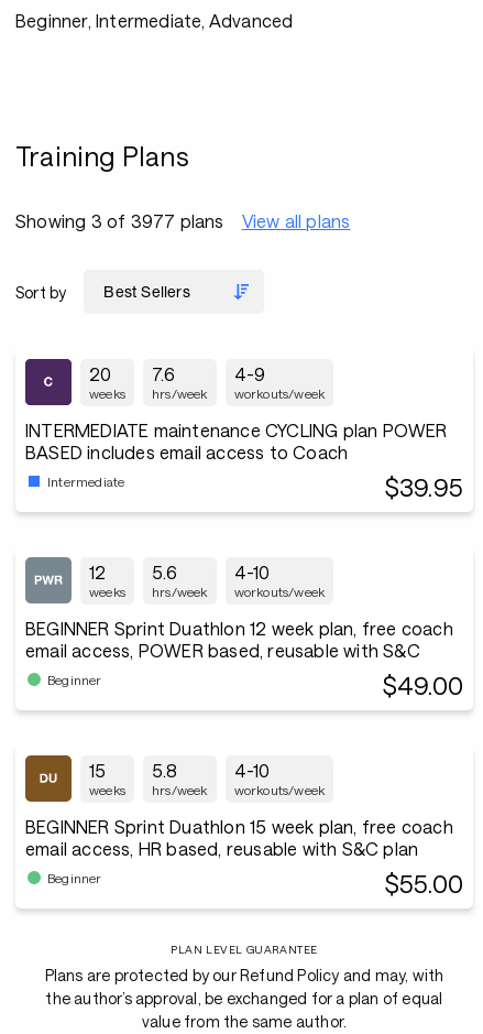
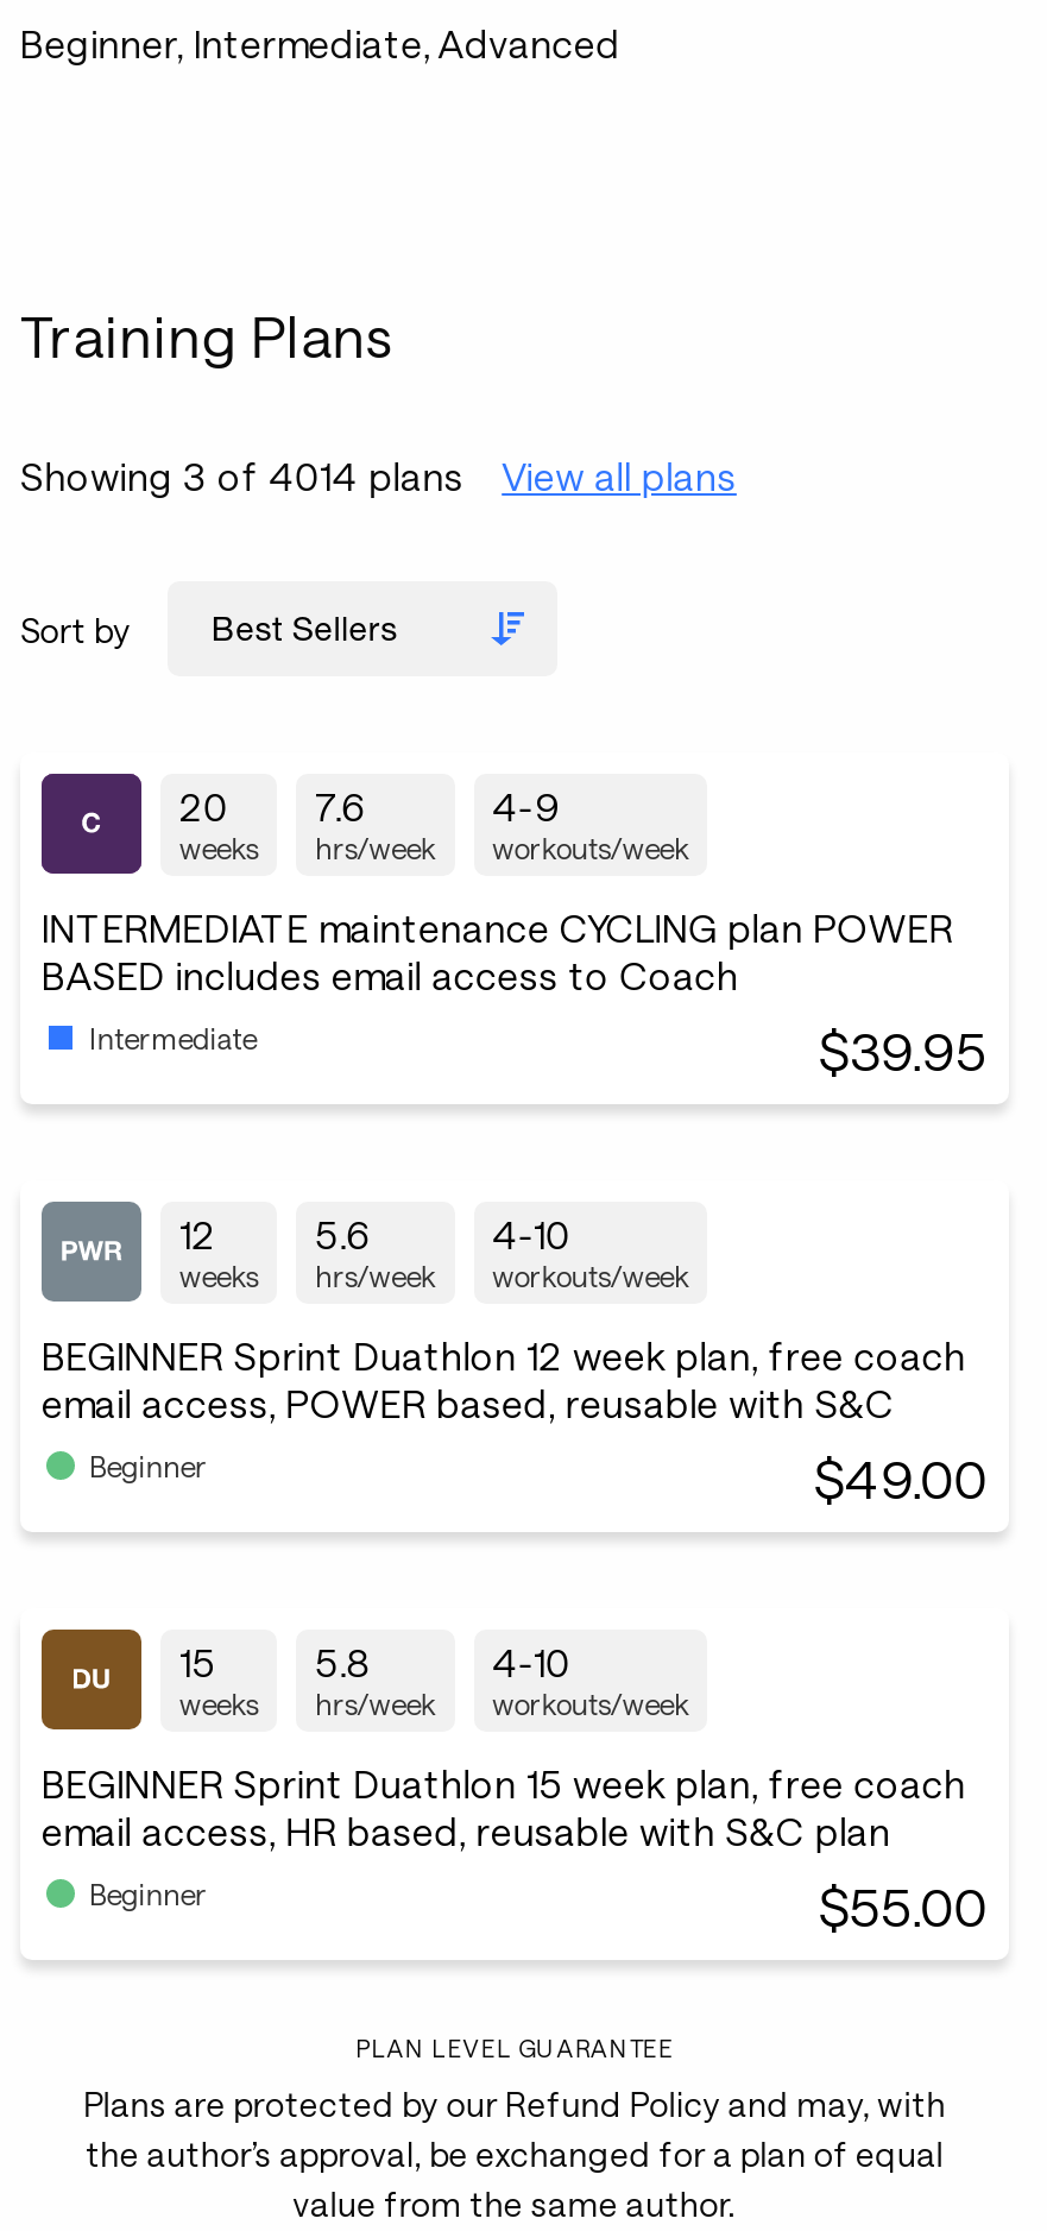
- Showing 3 of 3977 plans
+ Showing 3 of 4014 plans
